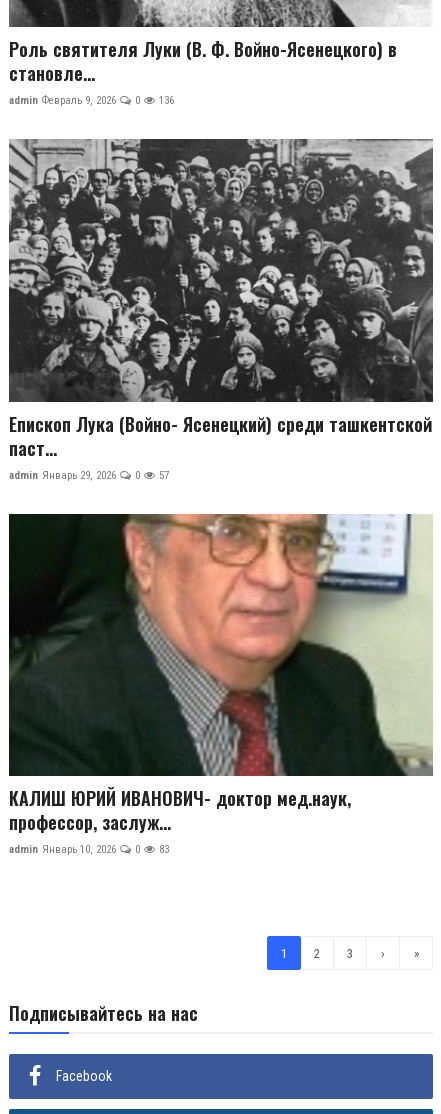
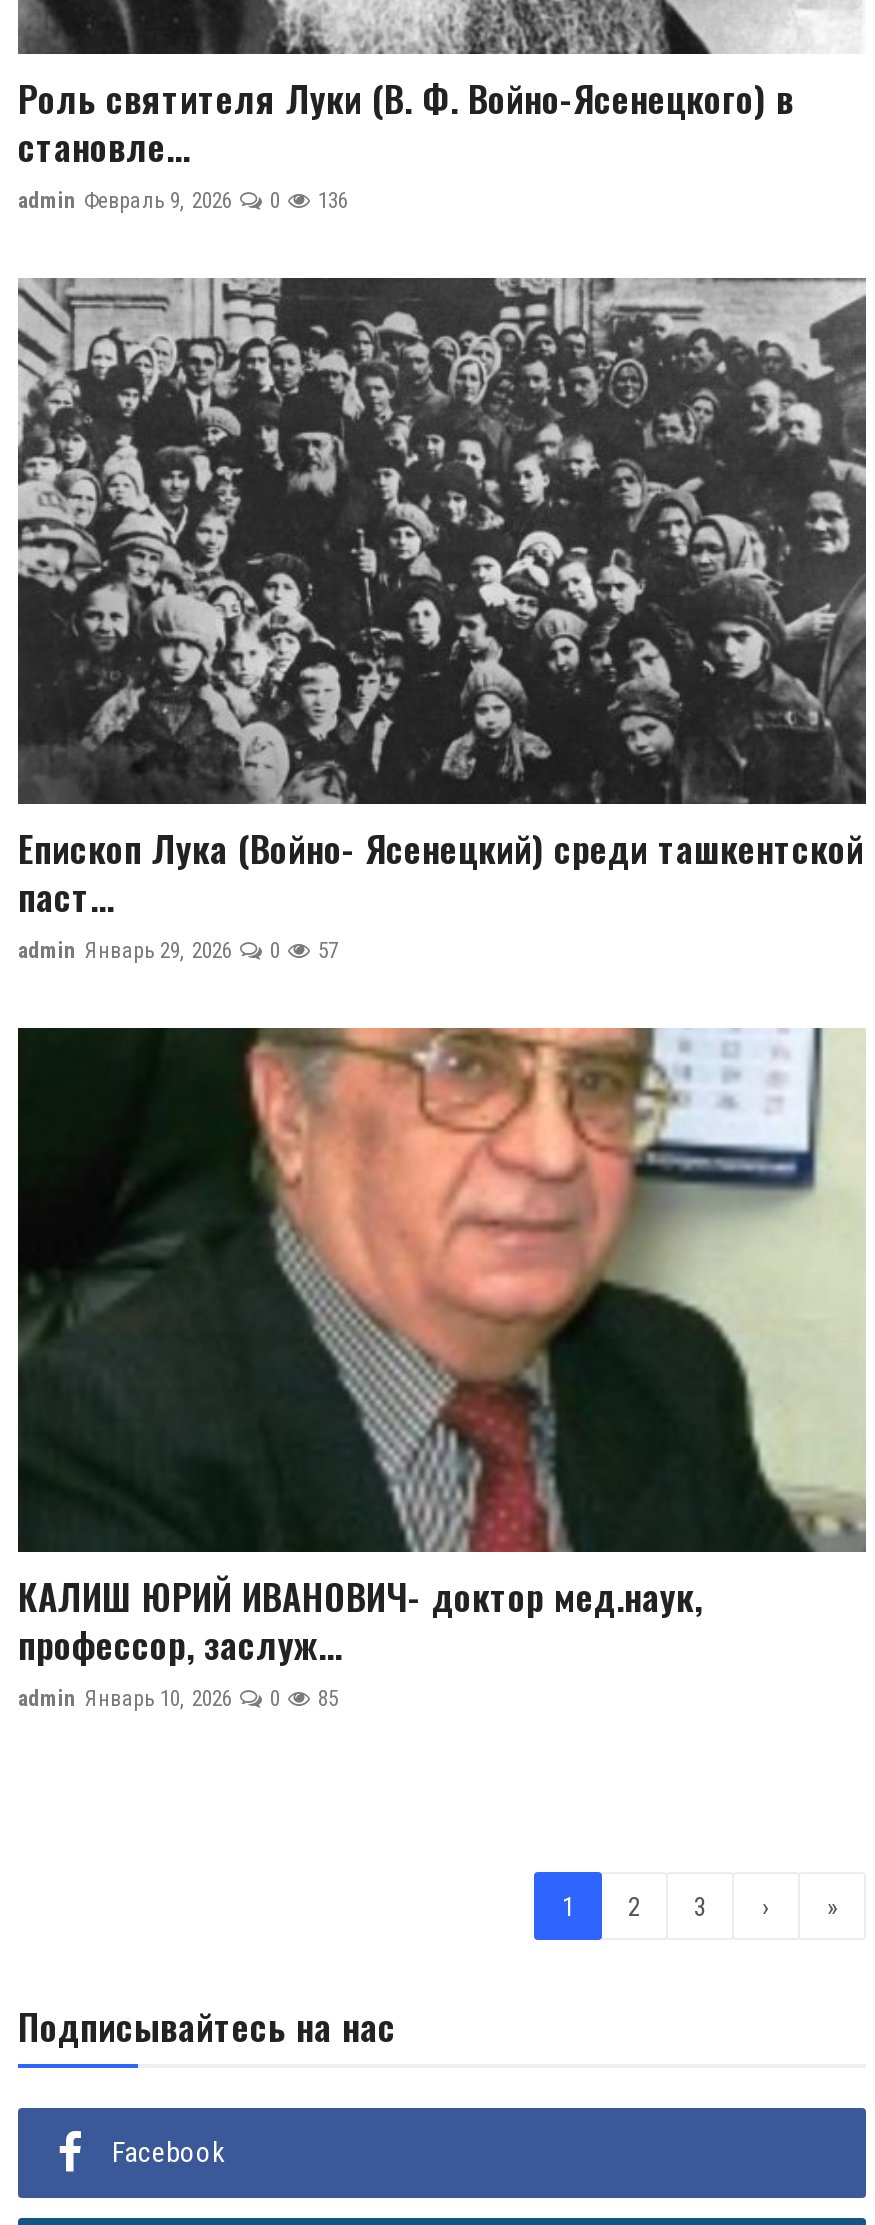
- admin Январь 10, 2026 0 83
+ admin Январь 10, 2026 0 85
